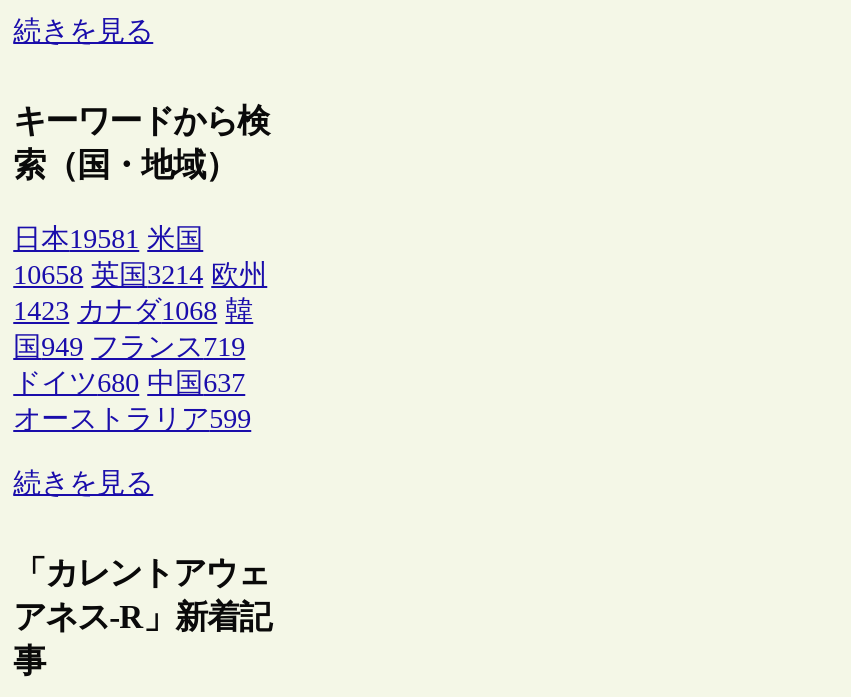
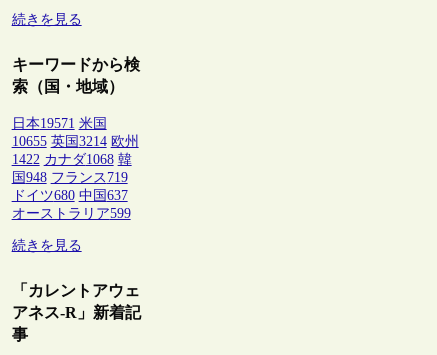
- 日本19581 米国
+ 日本19571 米国

- 10658 英国3214 欧州
+ 10655 英国3214 欧州

- 1423 カナダ1068 韓
+ 1422 カナダ1068 韓

- 国949 フランス719
+ 国948 フランス719
